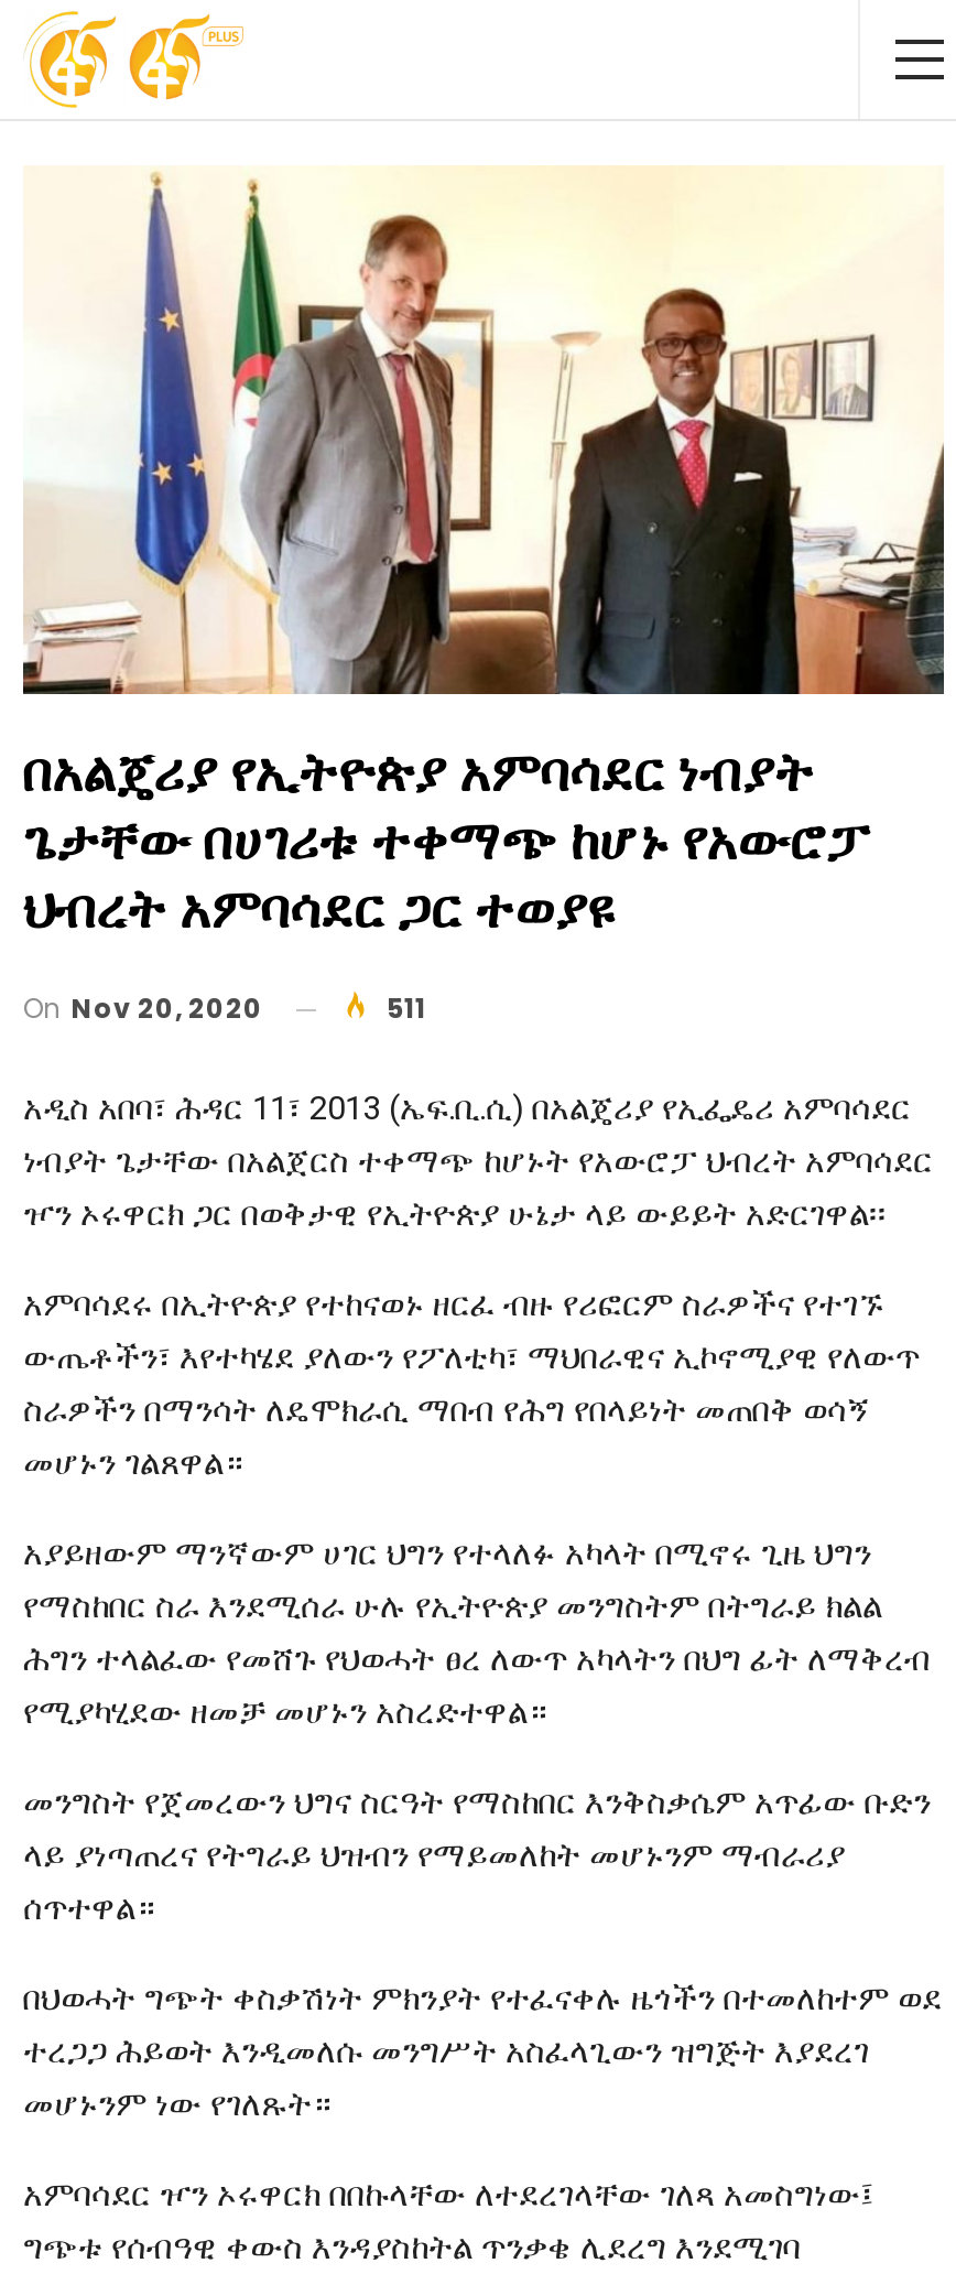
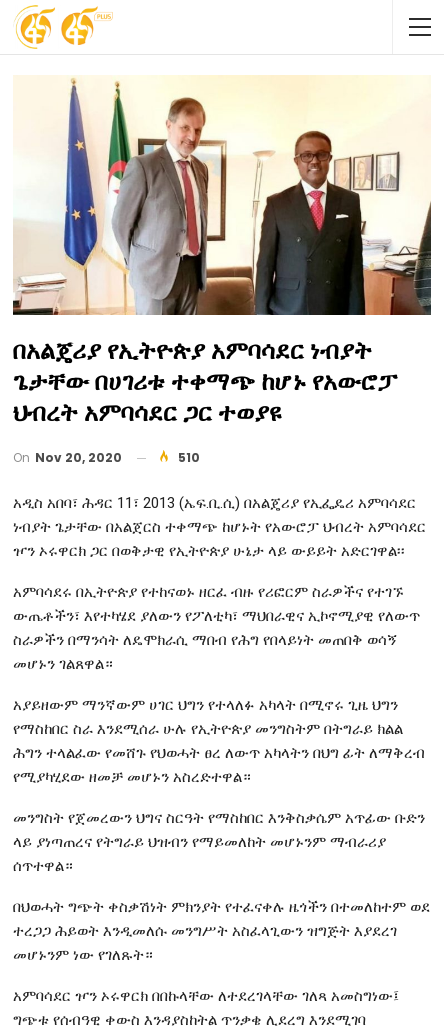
- 511
+ 510
